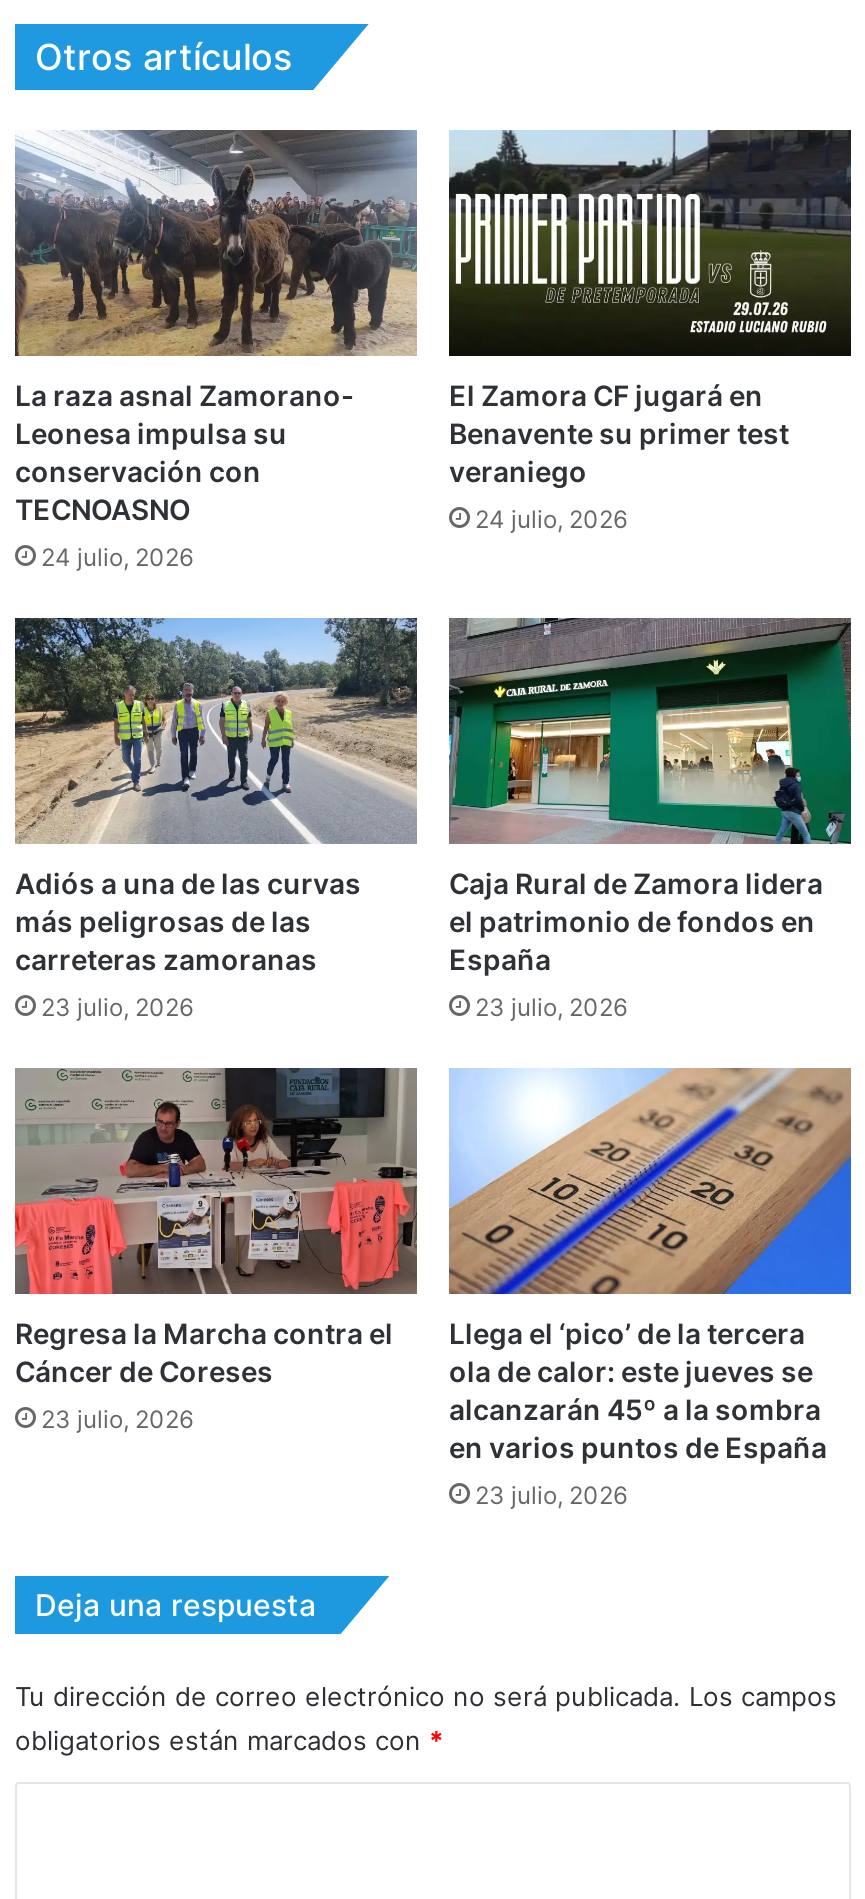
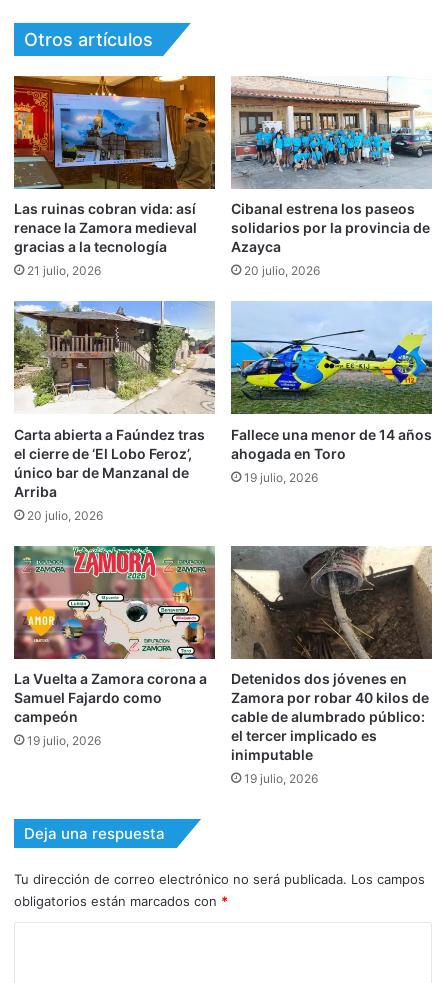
- [image]
- La raza asnal Zamorano-
- Leonesa impulsa su
- conservación con
- TECNOASNO
+ [image]
+ Las ruinas cobran vida: así
+ renace la Zamora medieval
+ gracias a la tecnología

- [image]
- El Zamora CF jugará en
- Benavente su primer test
- veraniego
+ [image]
+ Cibanal estrena los paseos
+ solidarios por la provincia de
+ Azayca

- 24 julio, 2026
+ 20 julio, 2026

- 24 julio, 2026
+ 21 julio, 2026

- [image]
+ [image]

- [image]
+ [image]

- Adiós a una de las curvas
- más peligrosas de las
- carreteras zamoranas
+ Carta abierta a Faúndez tras
+ el cierre de ‘El Lobo Feroz’,
+ único bar de Manzanal de
+ Arriba

- Caja Rural de Zamora lidera
- el patrimonio de fondos en
- España
+ Fallece una menor de 14 años
+ ahogada en Toro

- 23 julio, 2026
+ 20 julio, 2026

- 23 julio, 2026
+ 19 julio, 2026

- [image]
- Regresa la Marcha contra el
- Cáncer de Coreses
+ [image]
+ La Vuelta a Zamora corona a
+ Samuel Fajardo como
+ campeón

- [image]
- Llega el ‘pico’ de la tercera
- ola de calor: este jueves se
- alcanzarán 45º a la sombra
- en varios puntos de España
+ [image]
+ Detenidos dos jóvenes en
+ Zamora por robar 40 kilos de
+ cable de alumbrado público:
+ el tercer implicado es
+ inimputable

- 23 julio, 2026
+ 19 julio, 2026

- 23 julio, 2026
+ 19 julio, 2026
